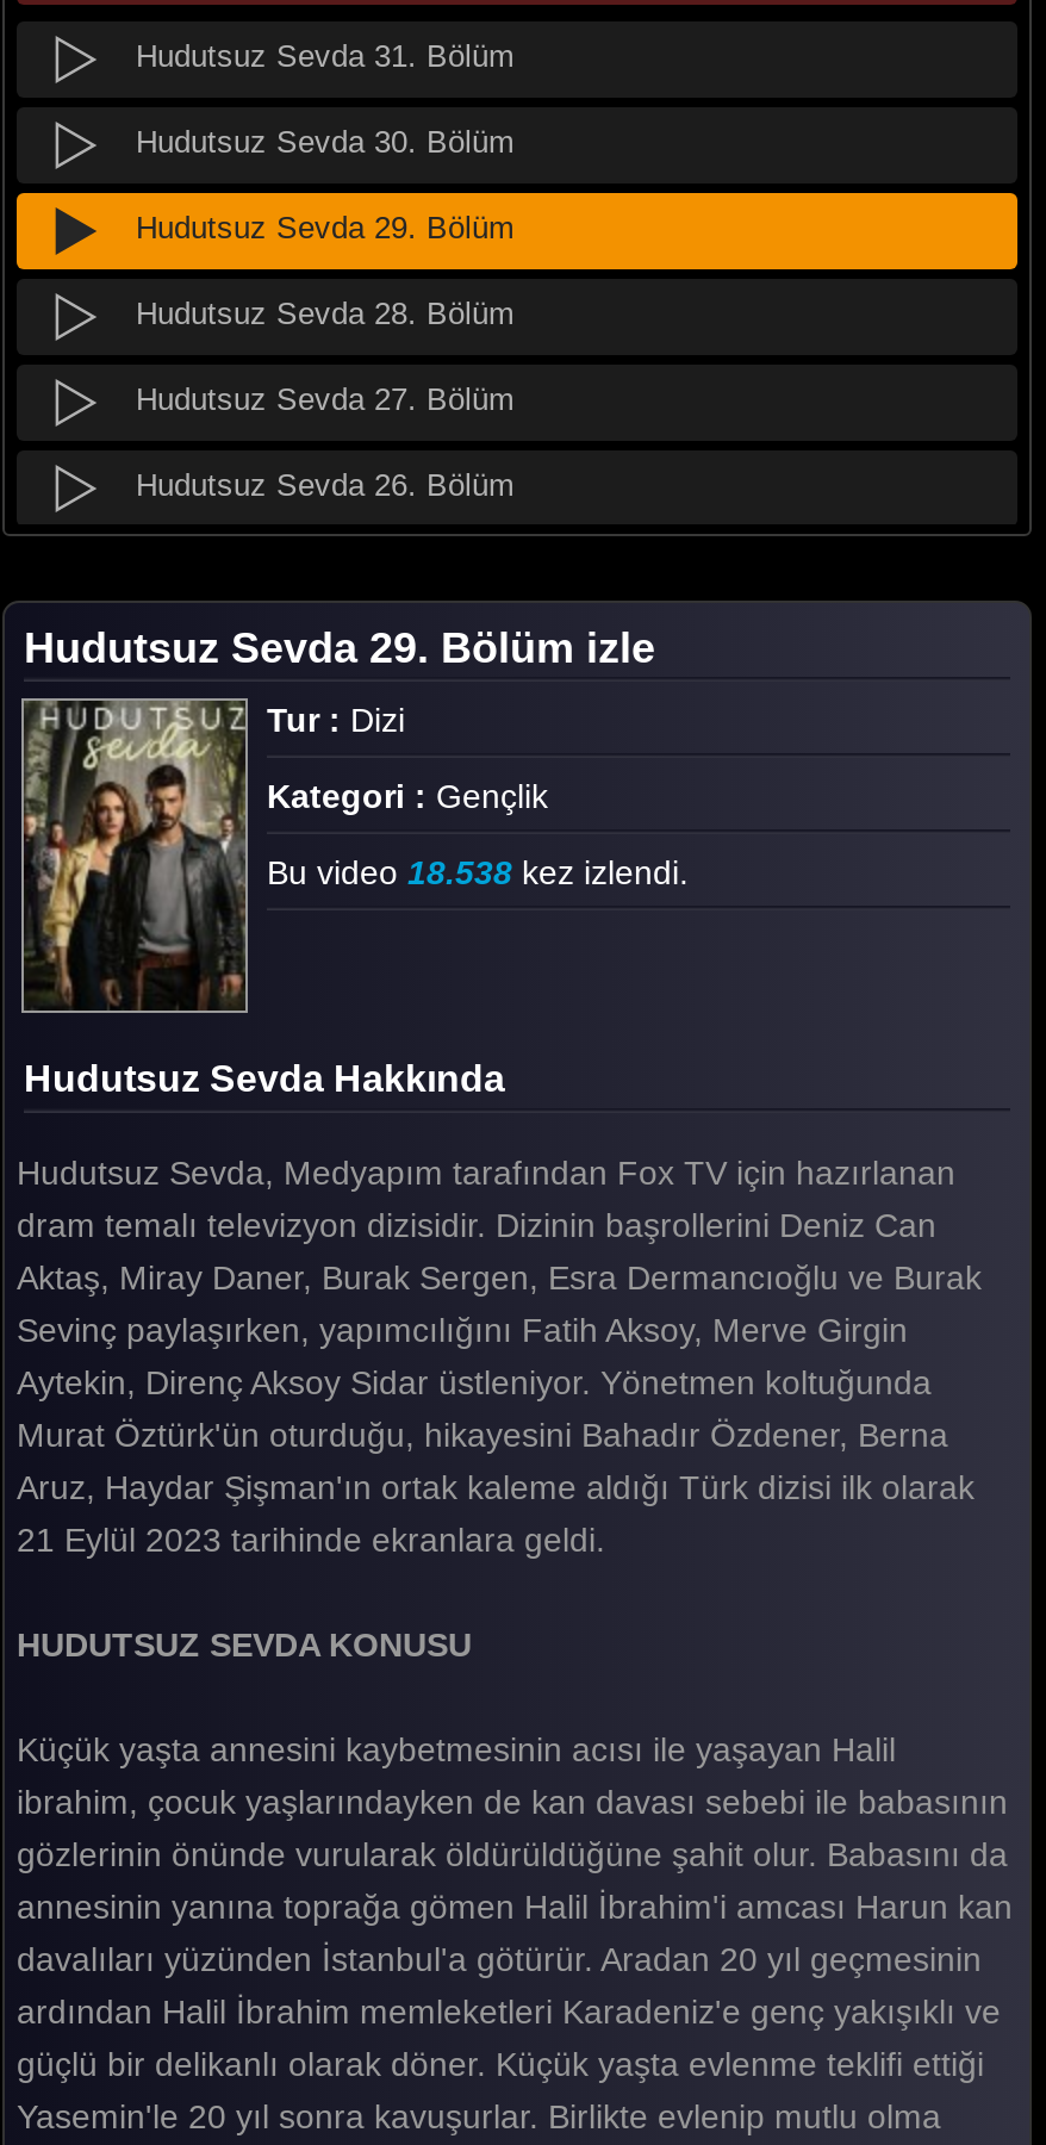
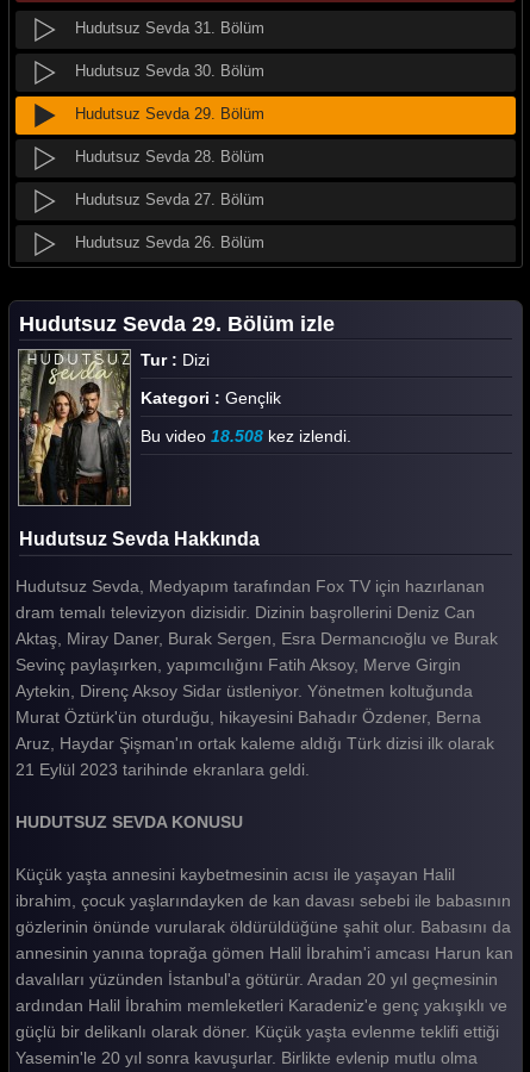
- Bu video 18.538 kez izlendi.
+ Bu video 18.508 kez izlendi.
